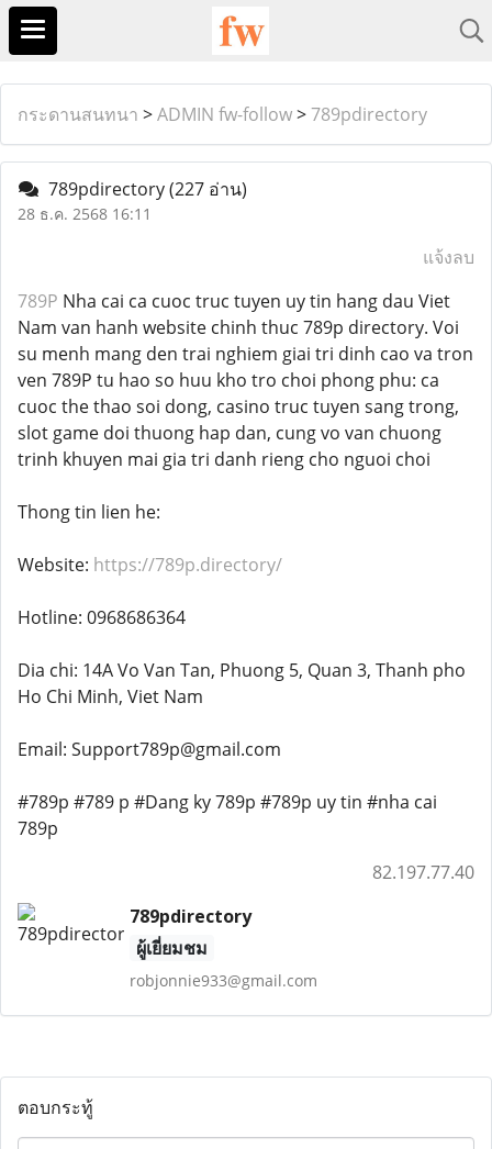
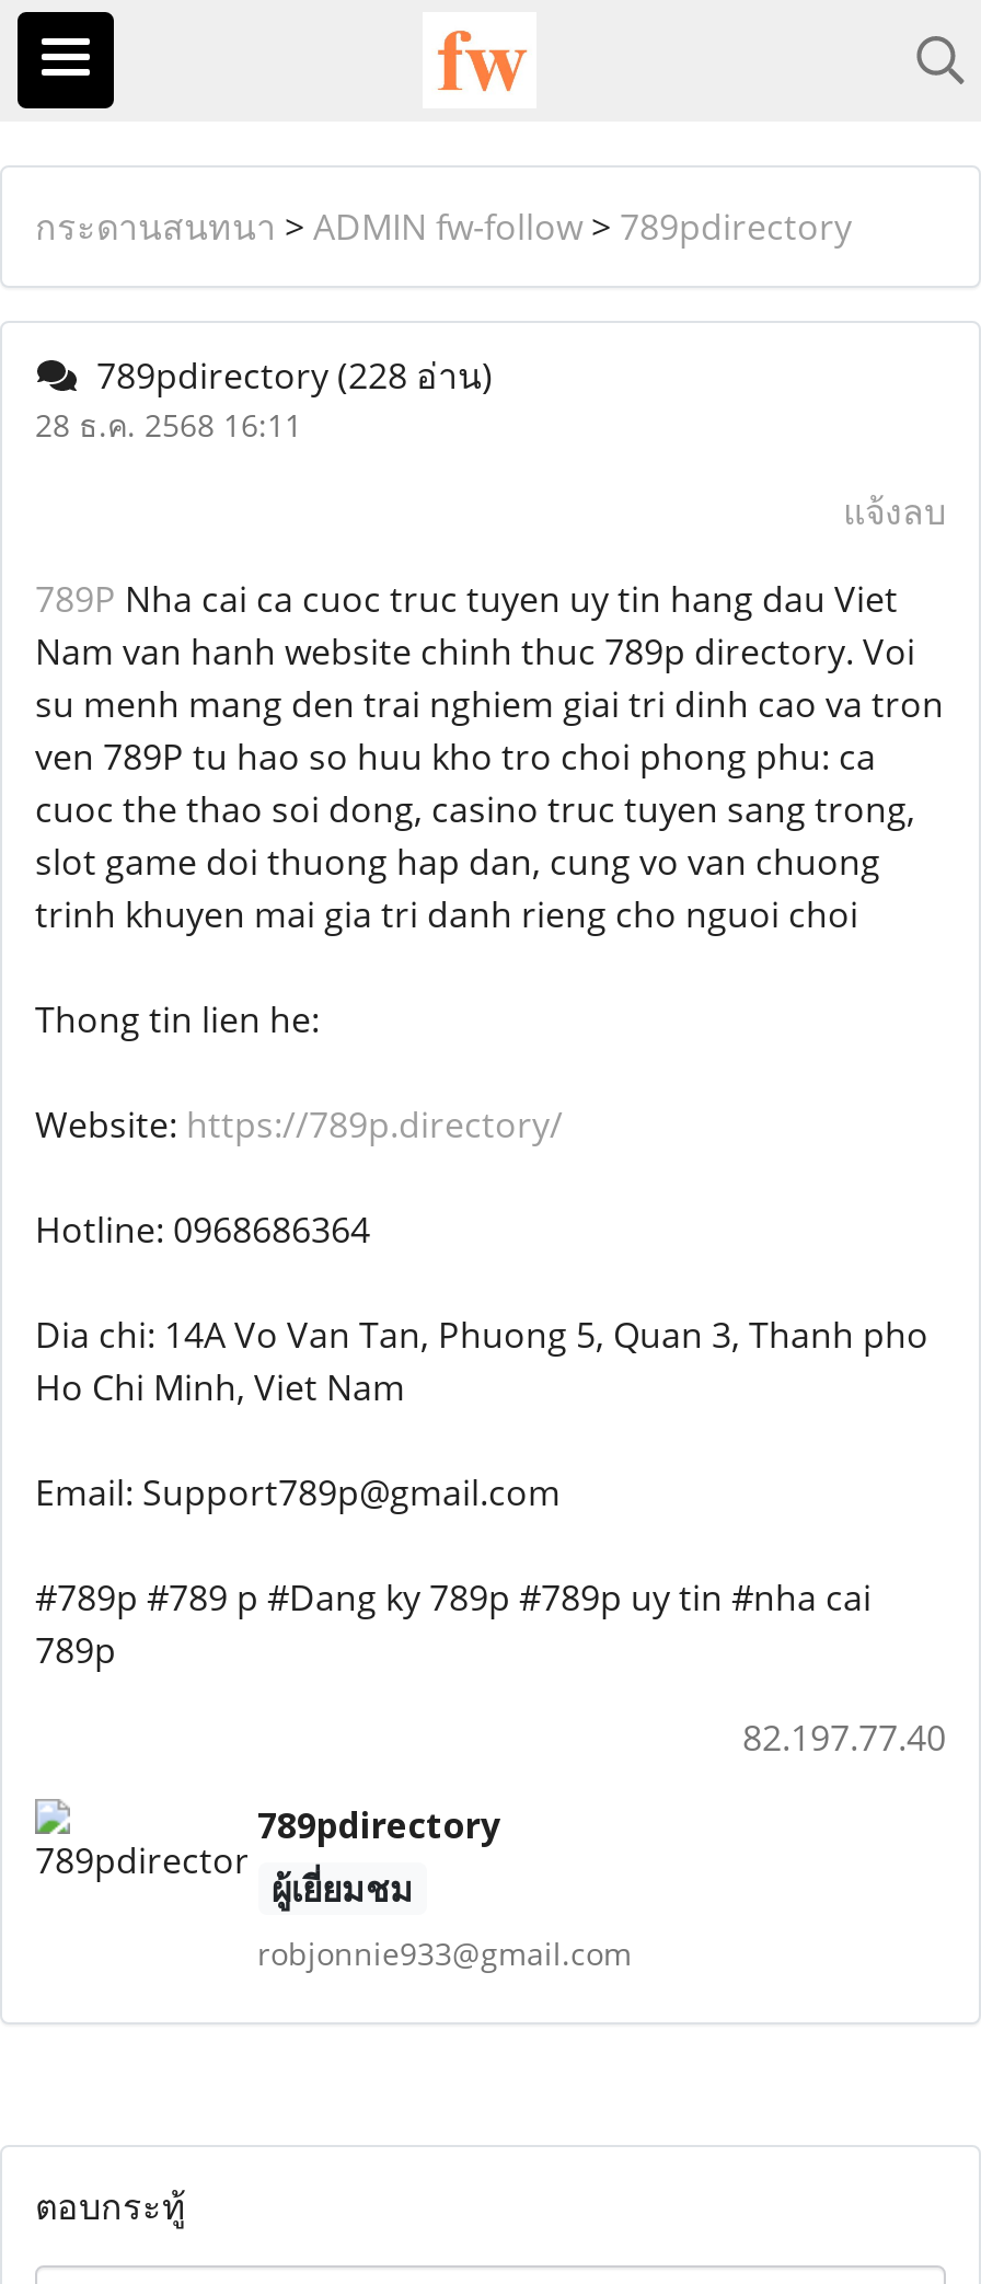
- 789pdirectory (227 อ่าน)
+ 789pdirectory (228 อ่าน)
